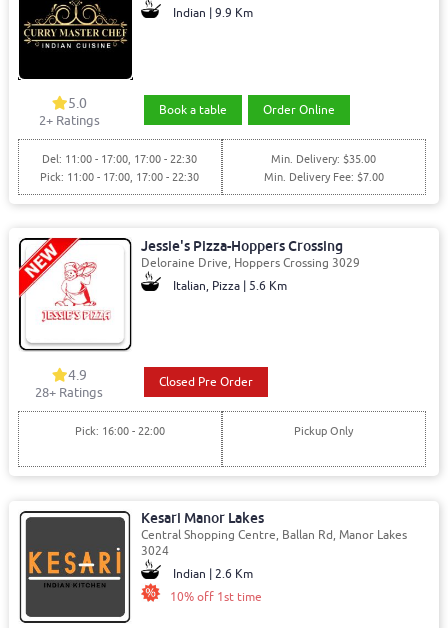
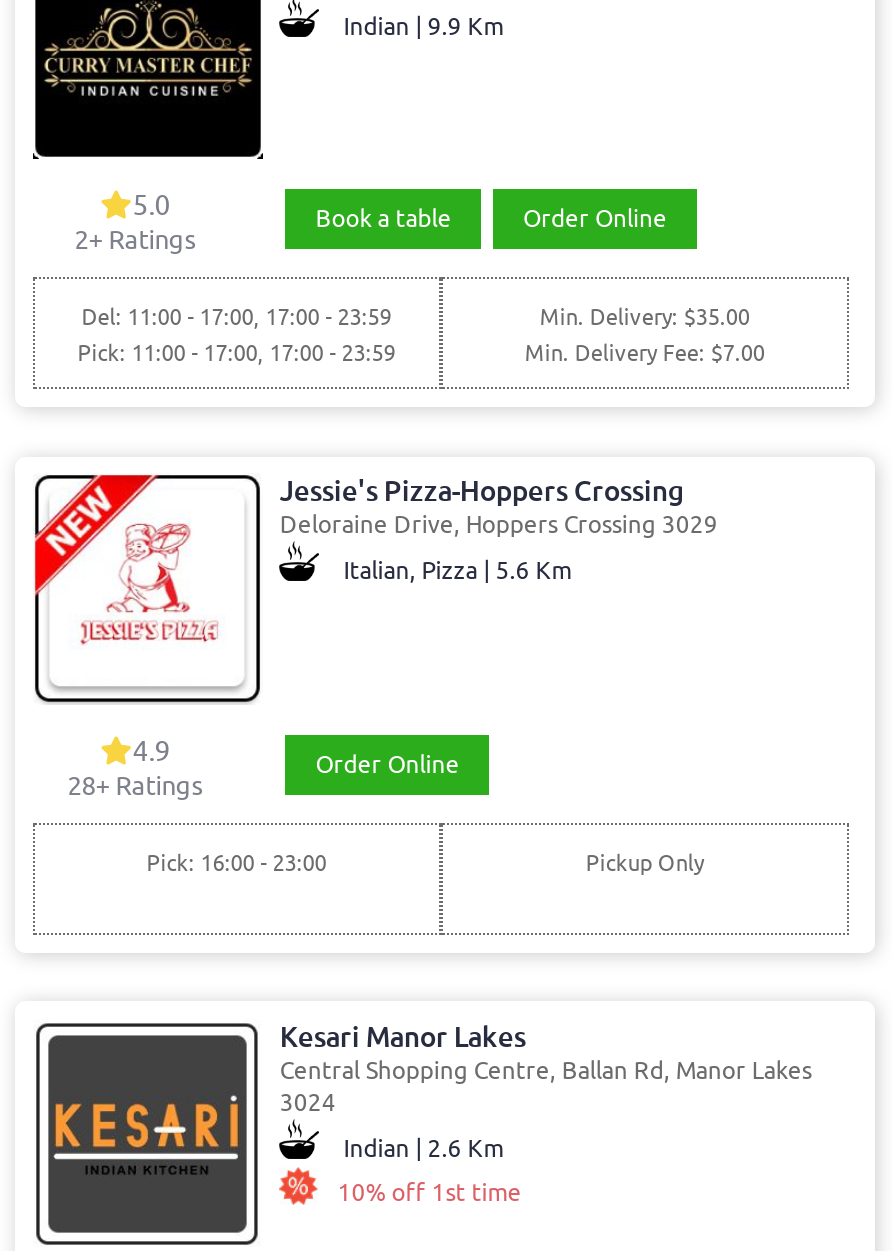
- Del: 11:00 - 17:00, 17:00 - 22:30
+ Del: 11:00 - 17:00, 17:00 - 23:59

- Pick: 11:00 - 17:00, 17:00 - 22:30
+ Pick: 11:00 - 17:00, 17:00 - 23:59

- Closed Pre Order
+ Order Online

- Pick: 16:00 - 22:00
+ Pick: 16:00 - 23:00
